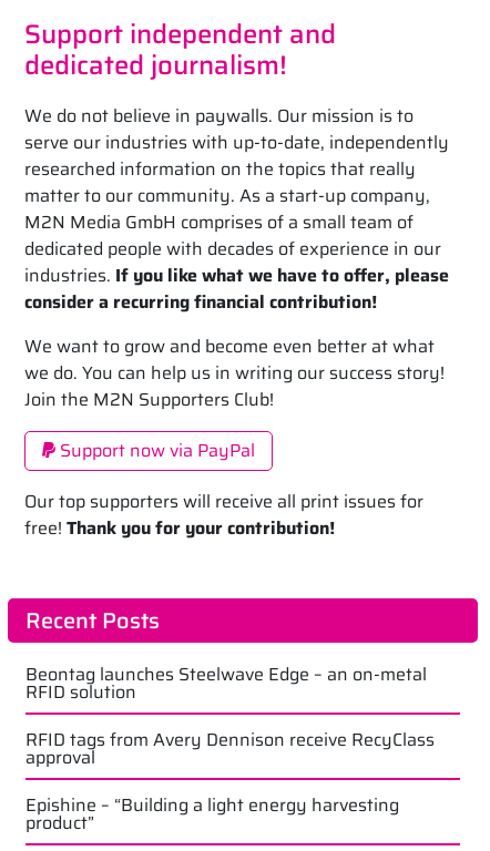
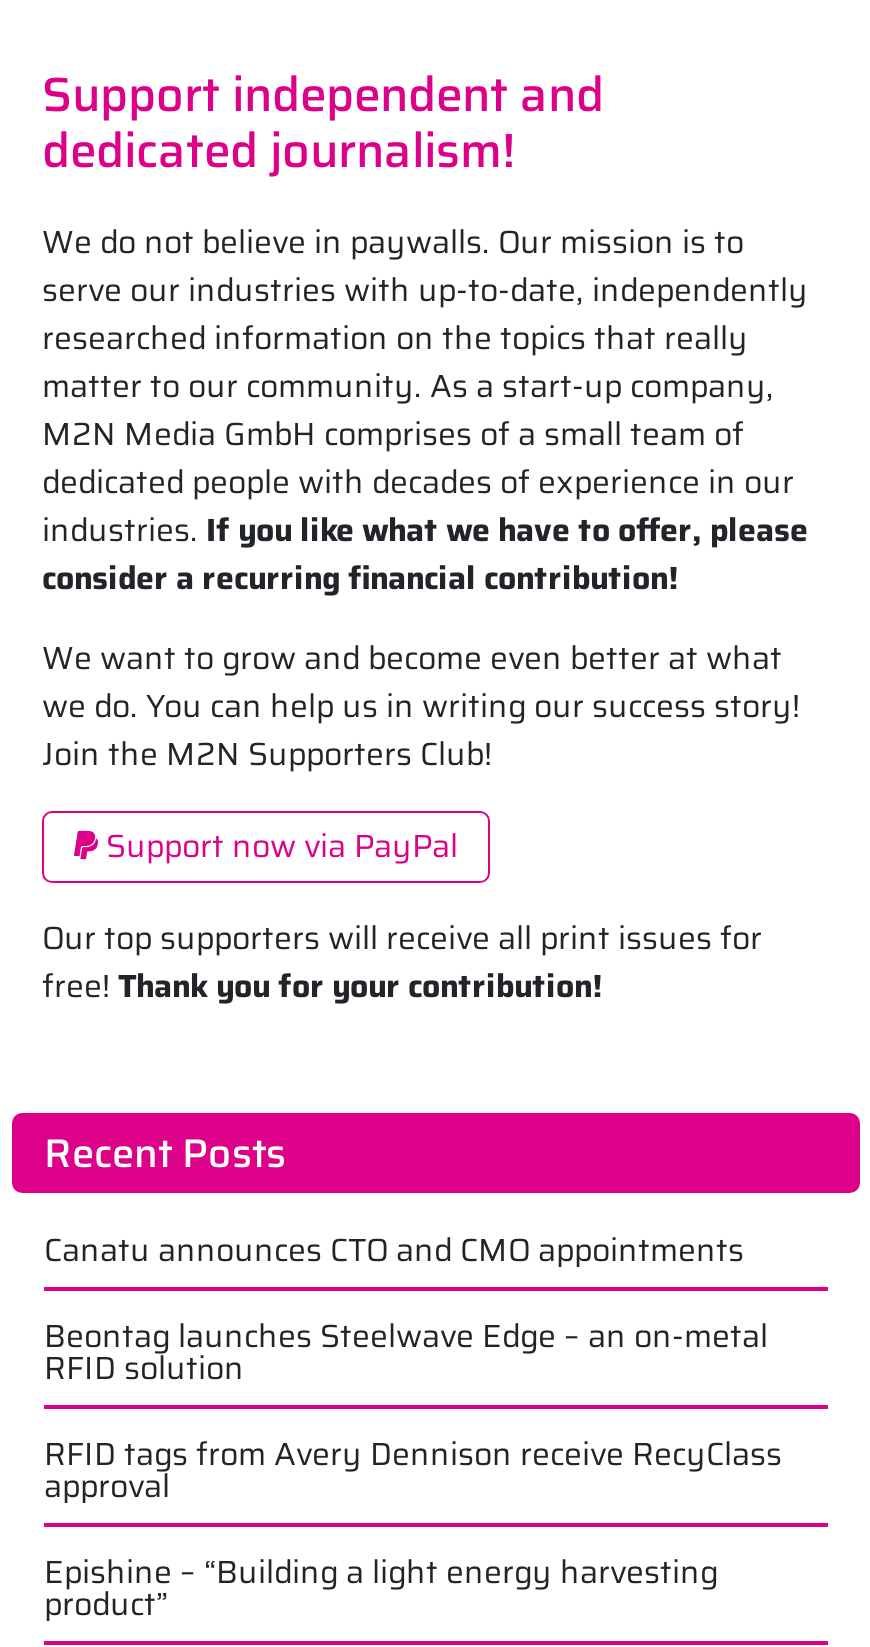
+ Canatu announces CTO and CMO appointments
